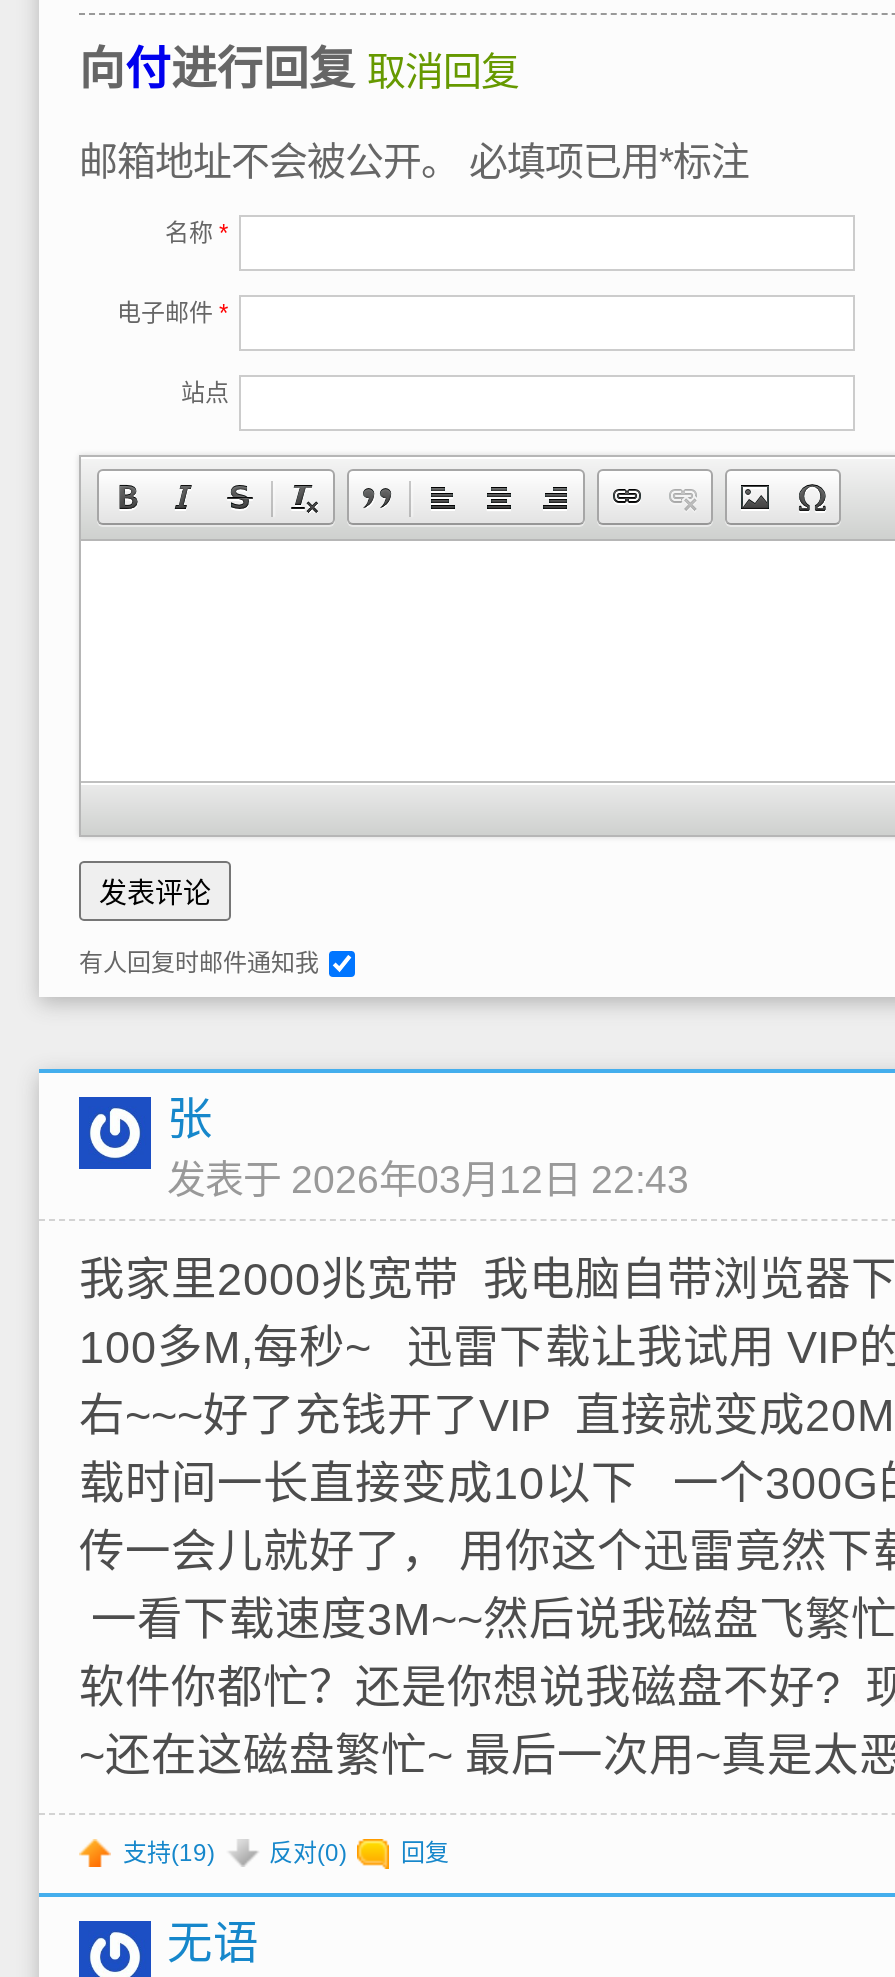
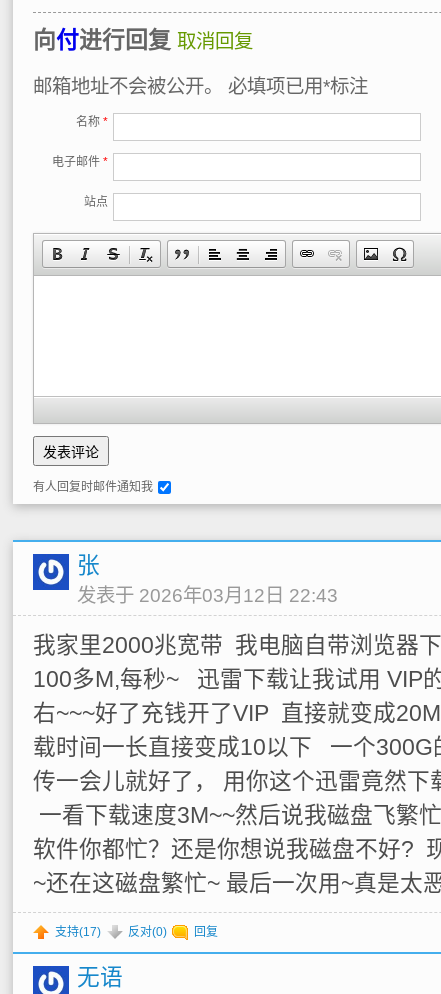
- 支持(19) 反对(0) 回复
+ 支持(17) 反对(0) 回复
